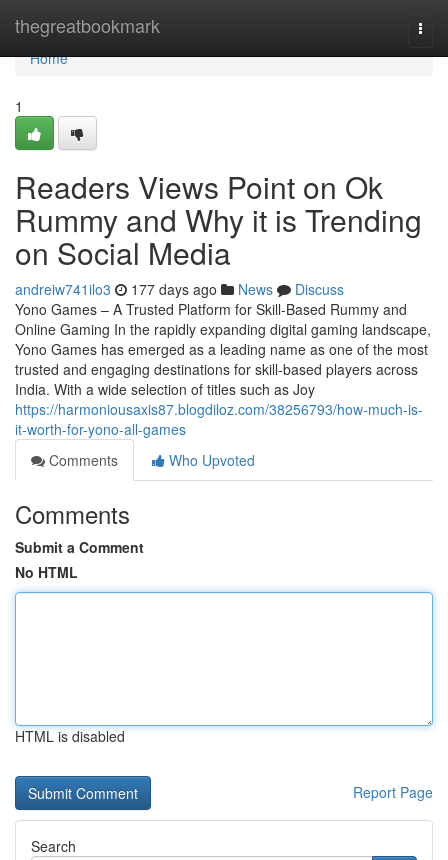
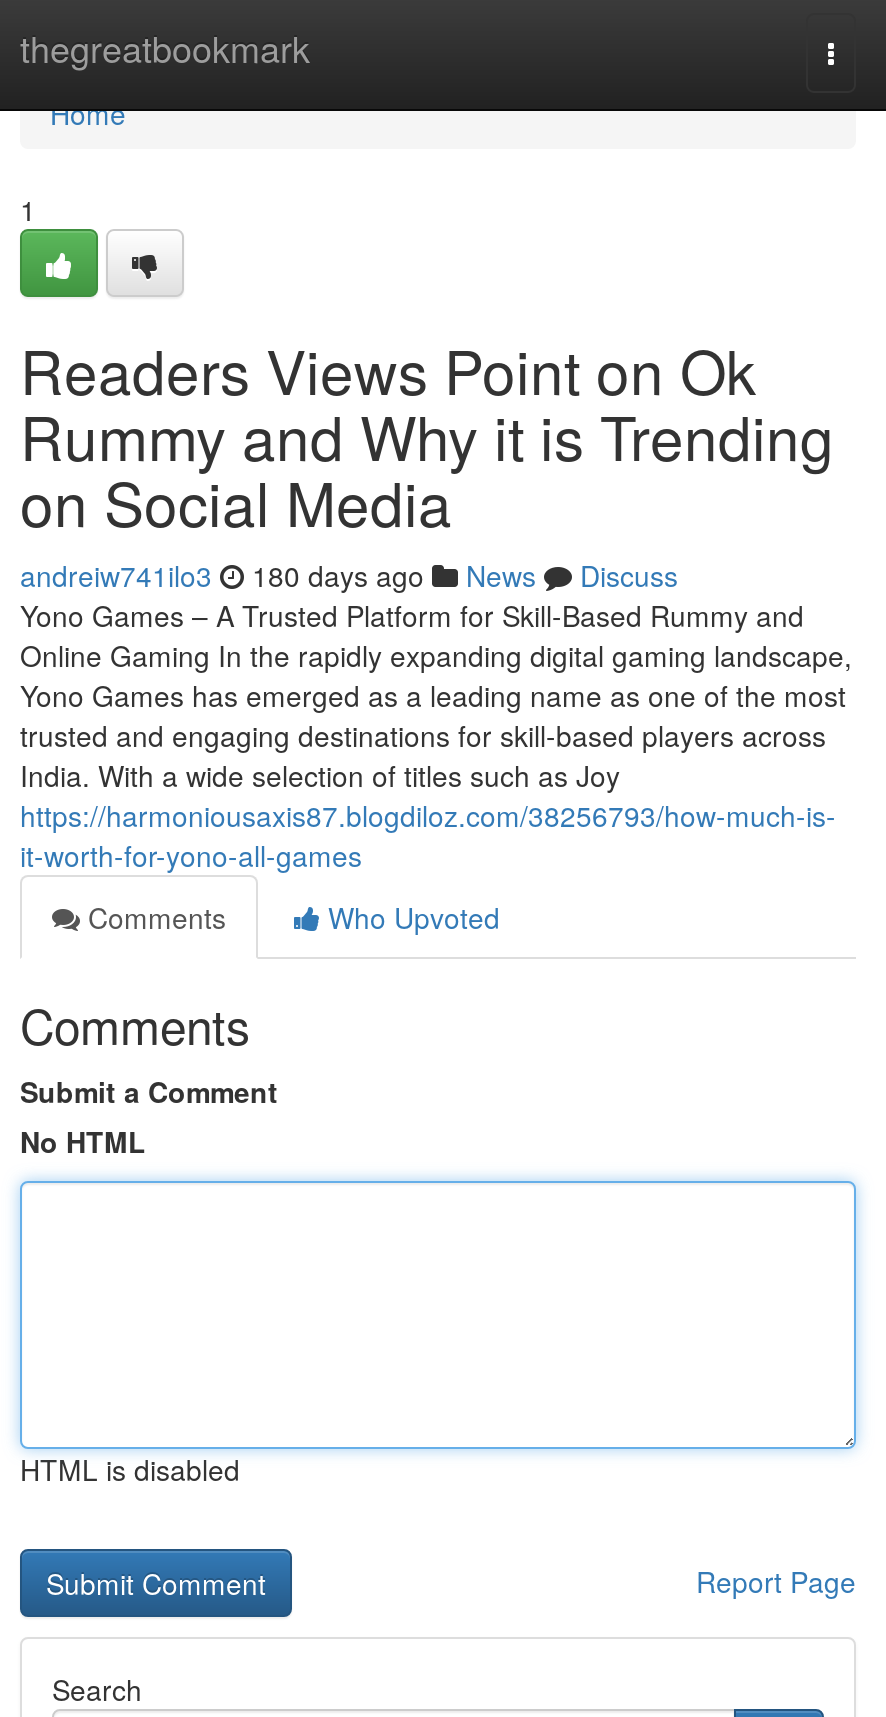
- andreiw741ilo3 177 days ago News Discuss
+ andreiw741ilo3 180 days ago News Discuss
